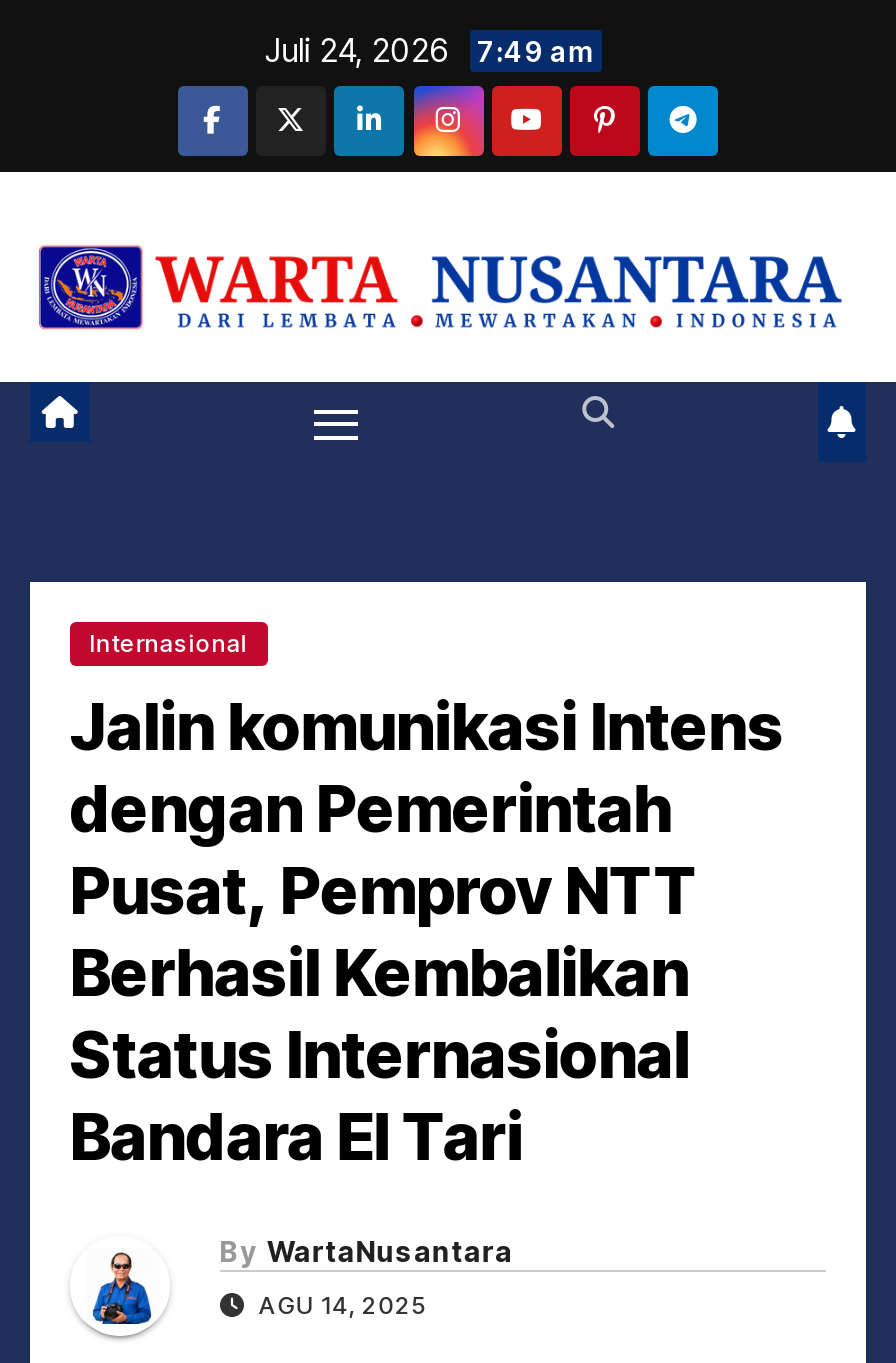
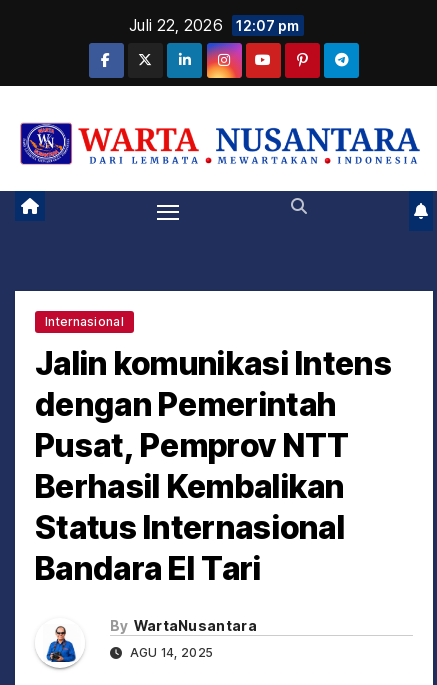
- Juli 24, 2026 7:49 am
+ Juli 22, 2026 12:07 pm
